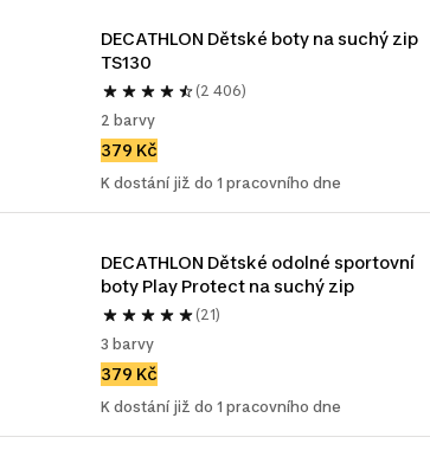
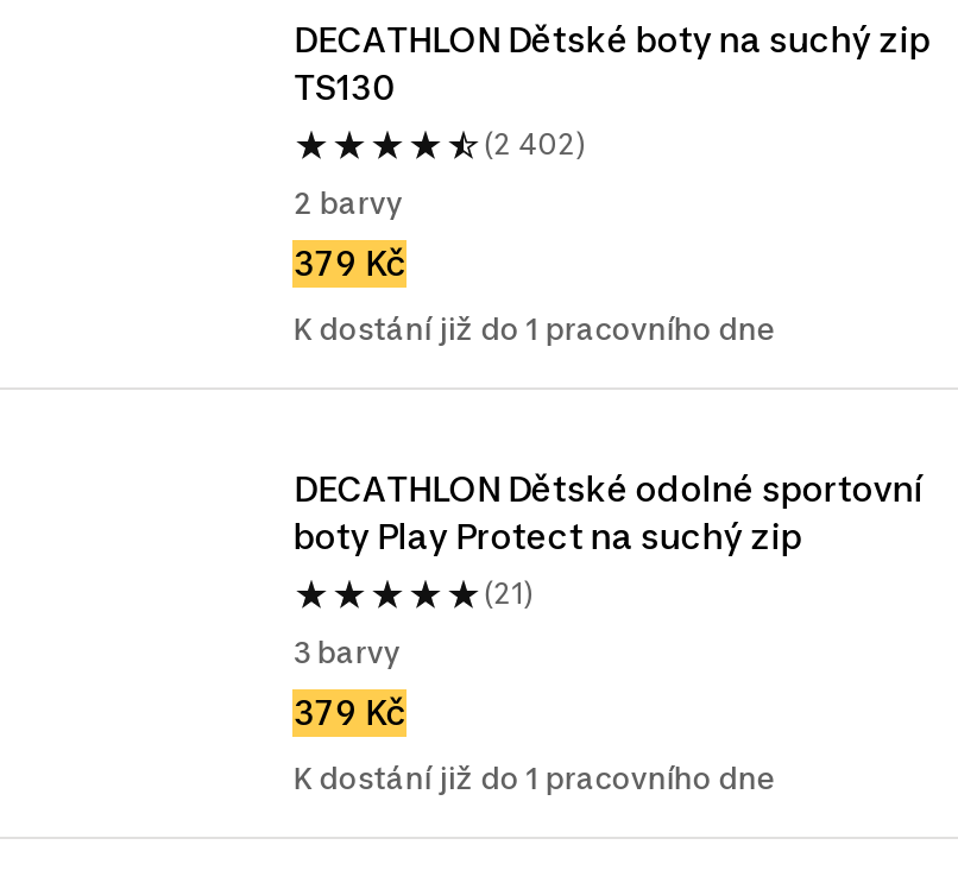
- (2 406)
+ (2 402)
